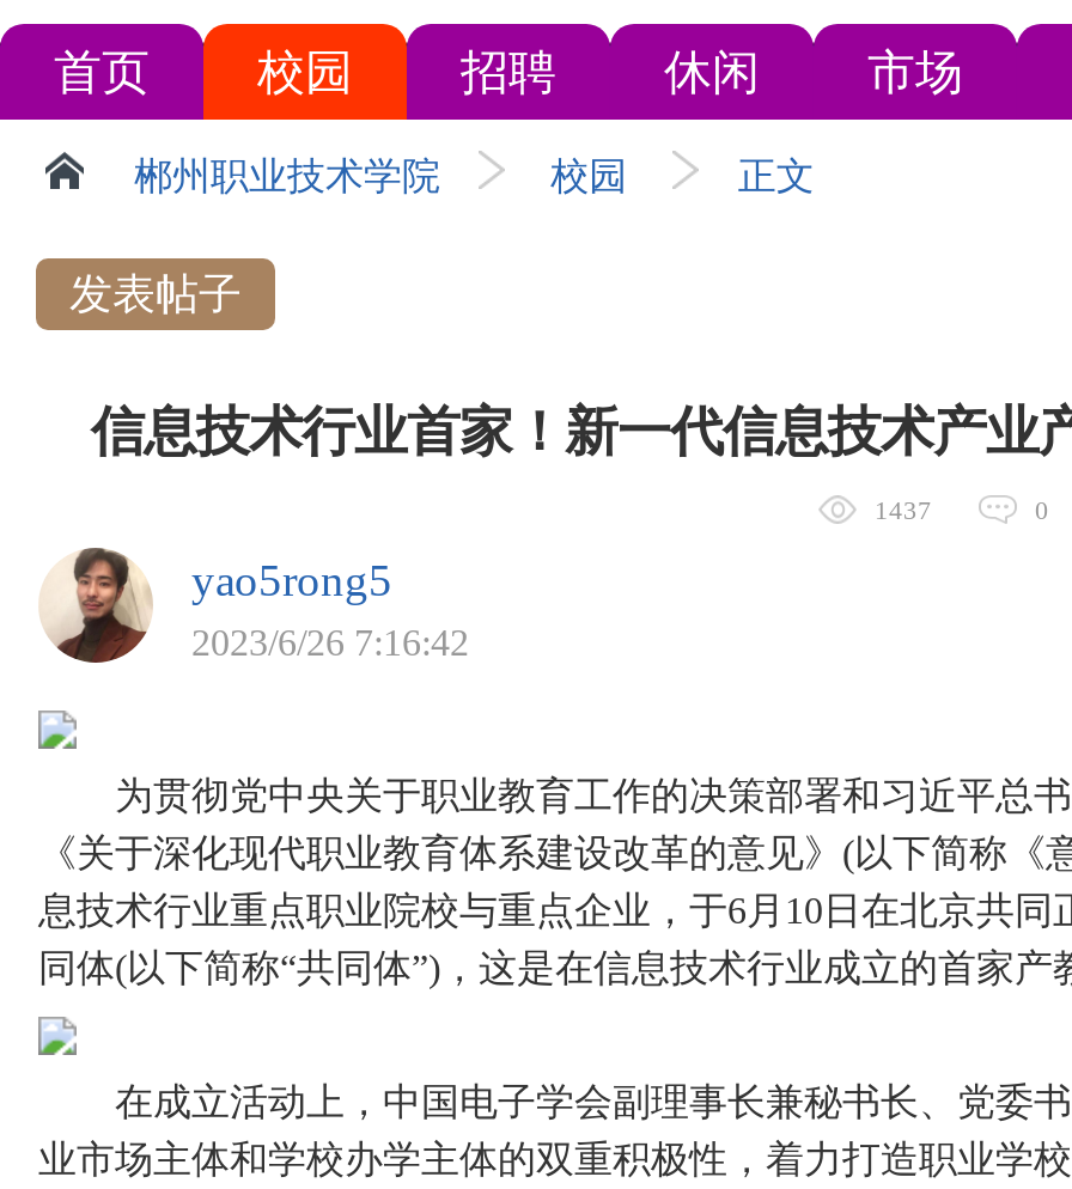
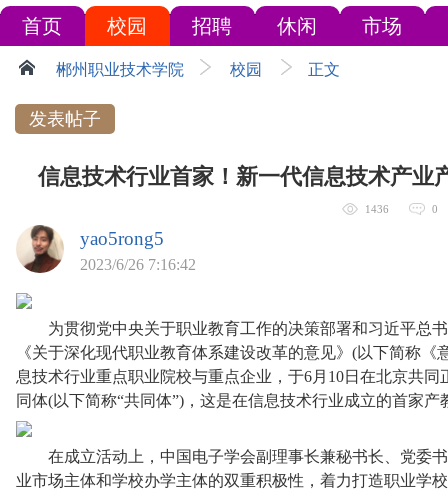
- 1437
+ 1436
